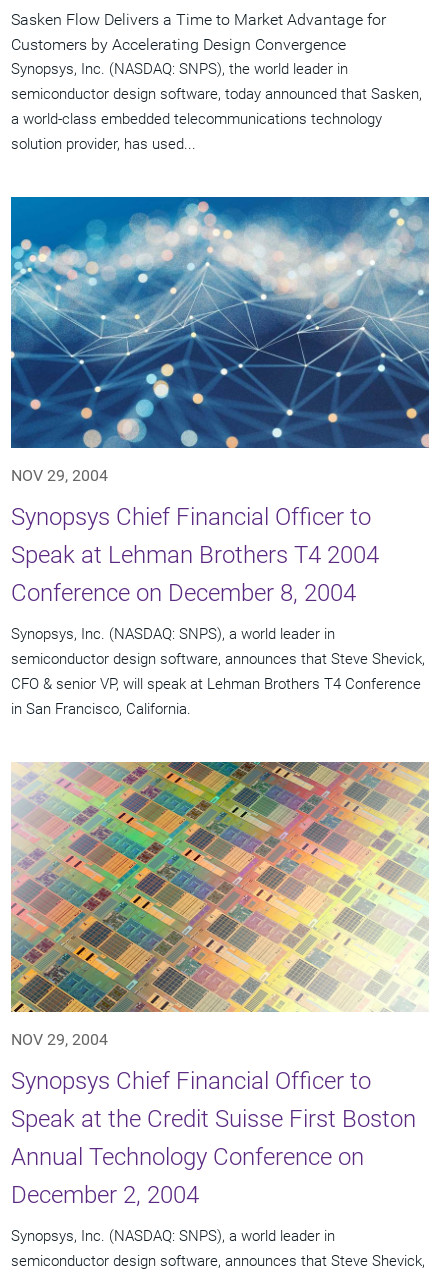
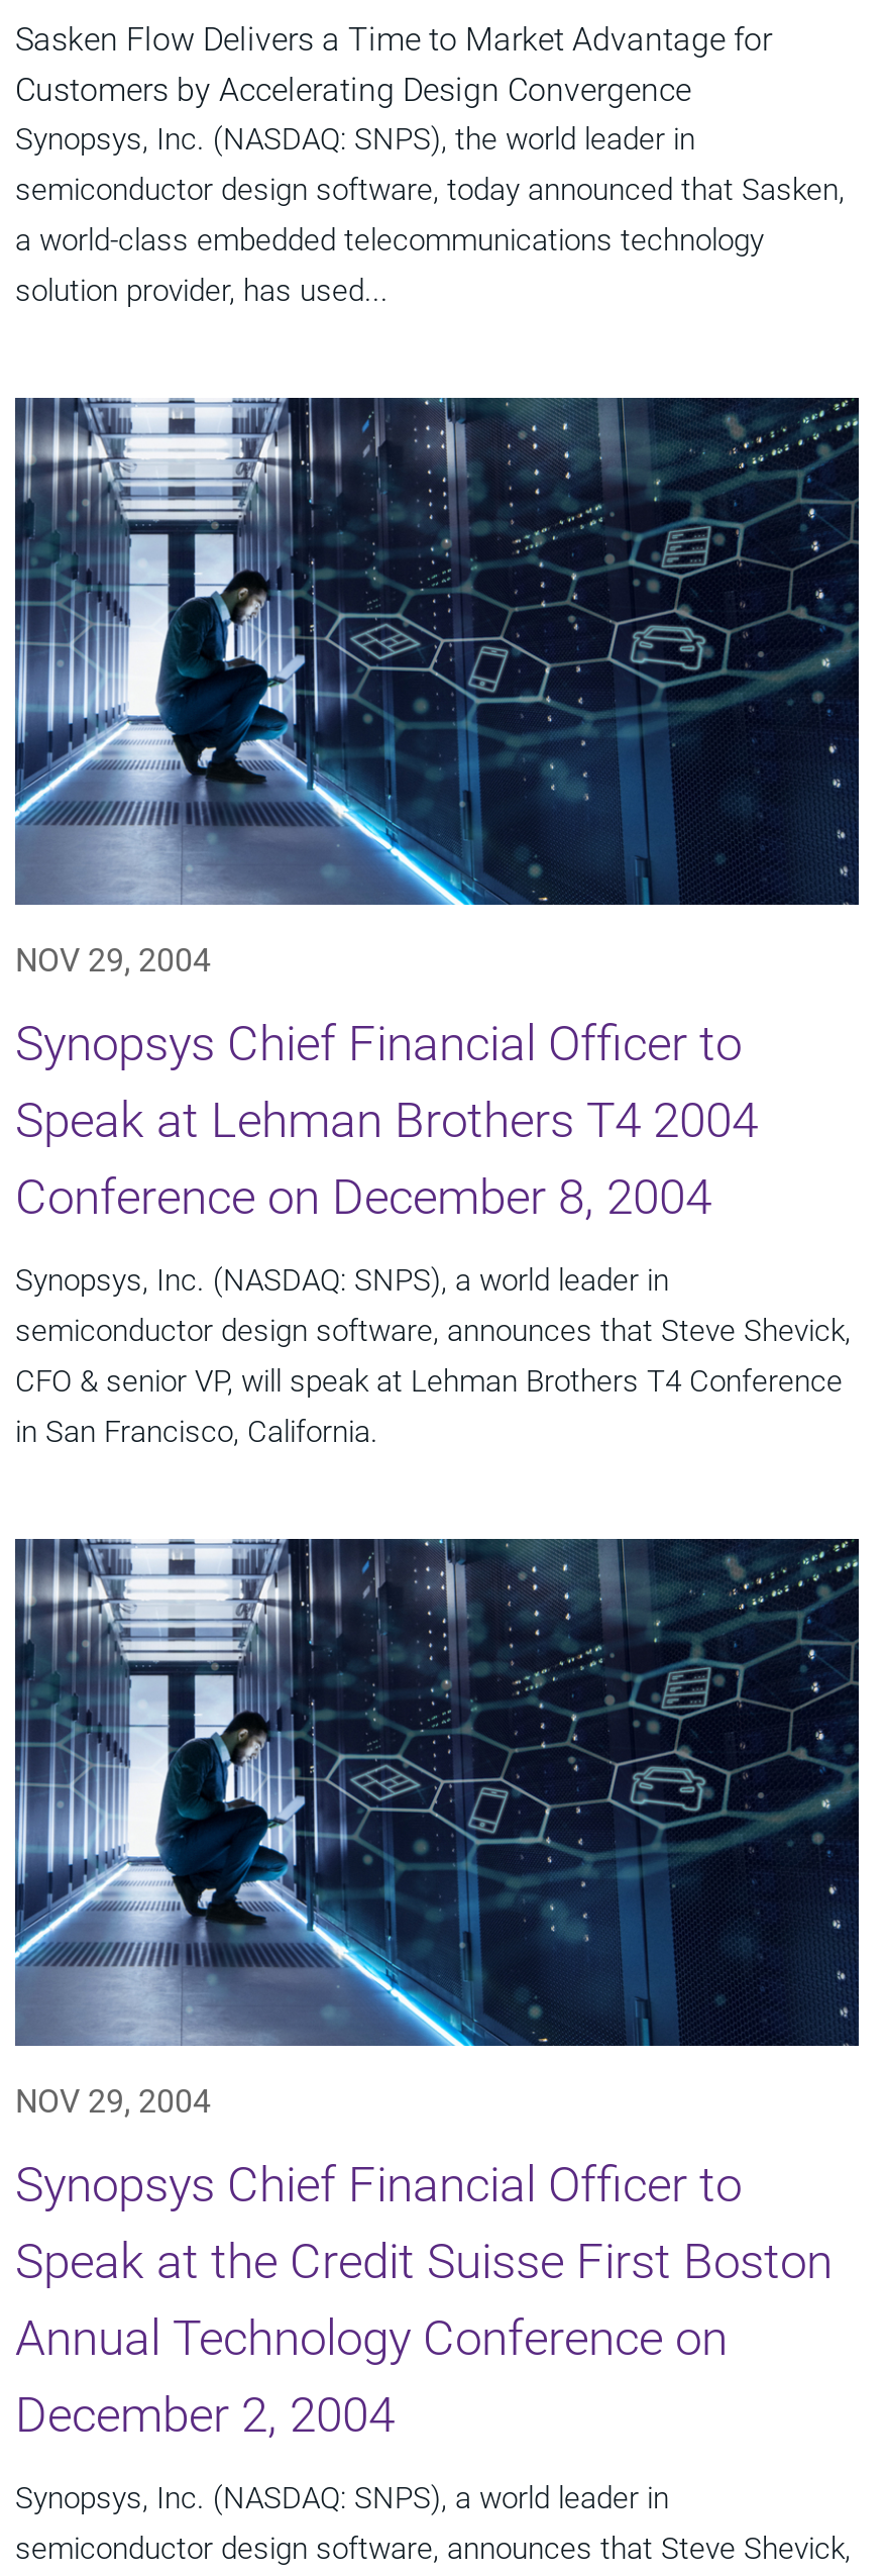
- [image]
+ [image]

- [image]
+ [image]
